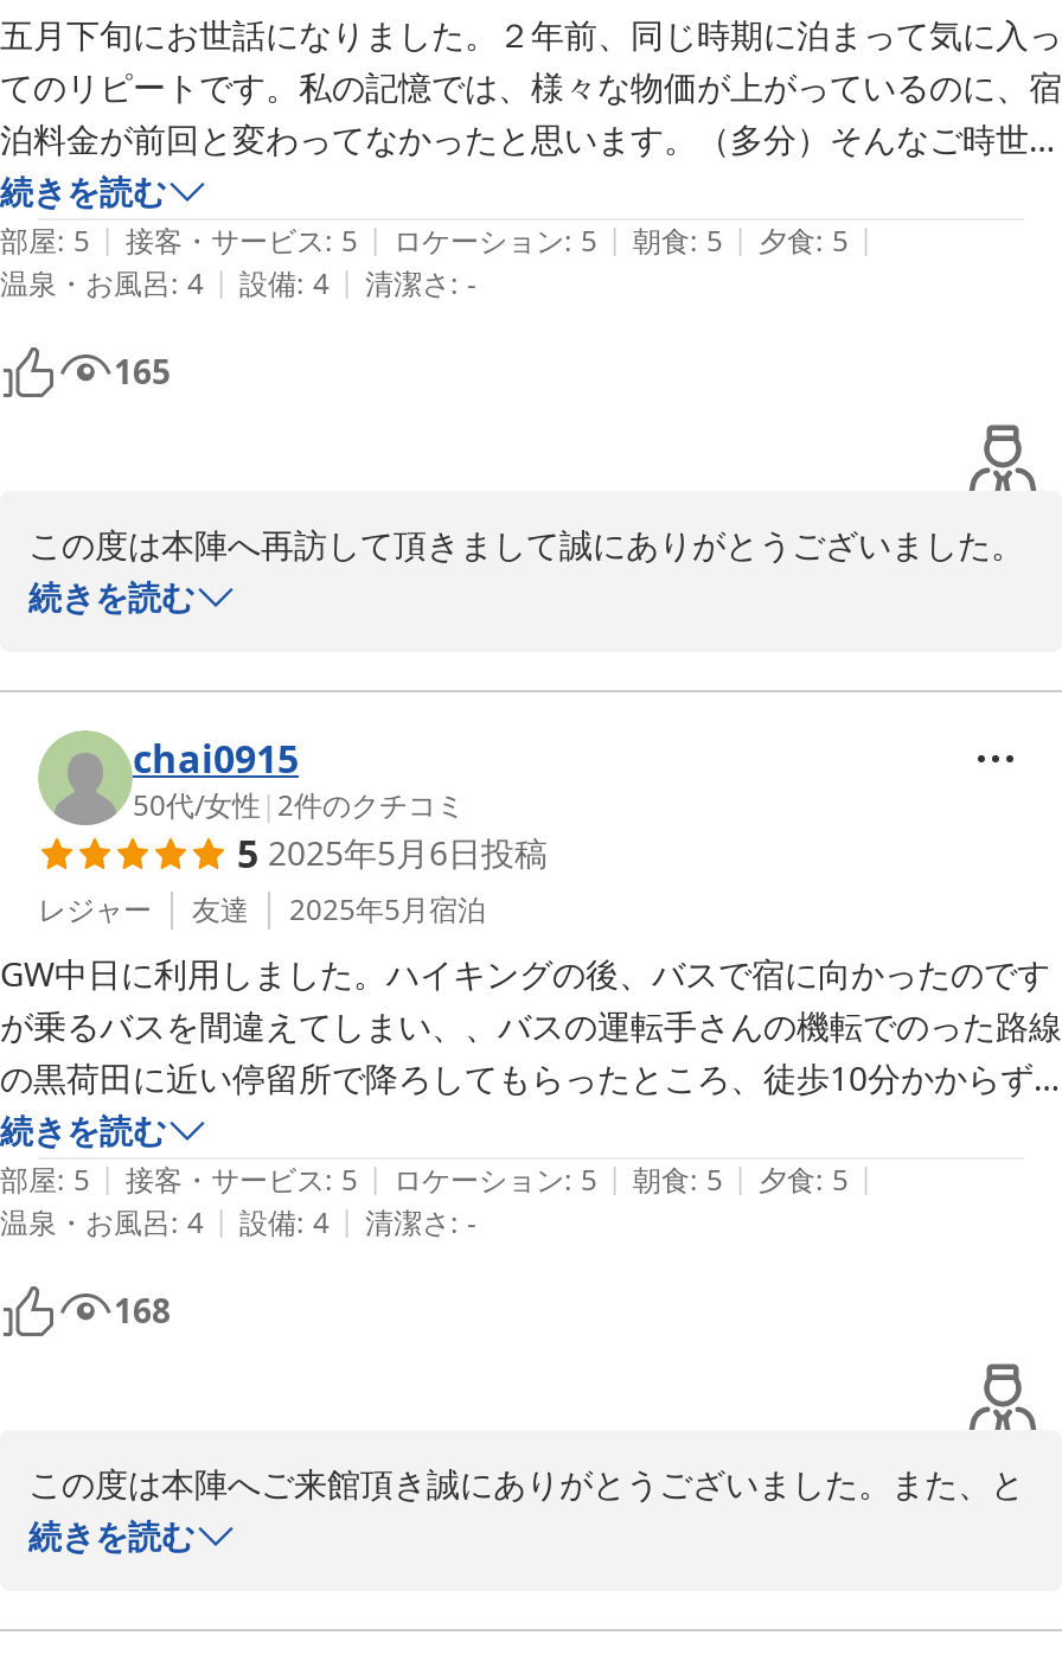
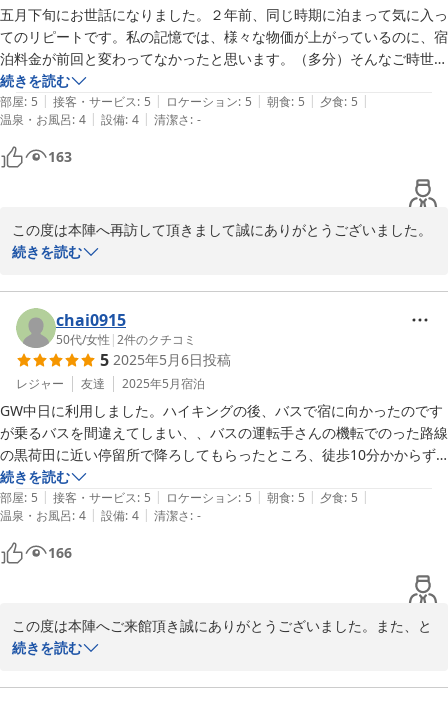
- 165
+ 163

- 168
+ 166
